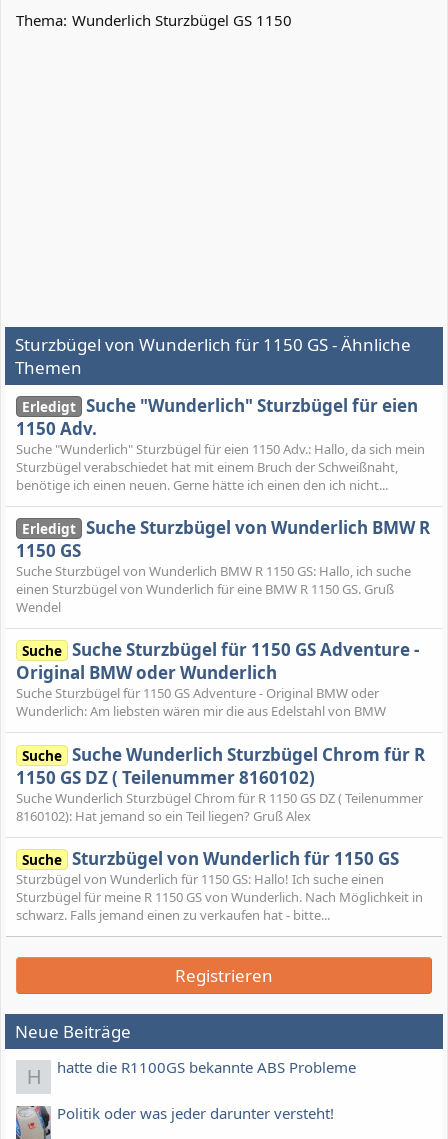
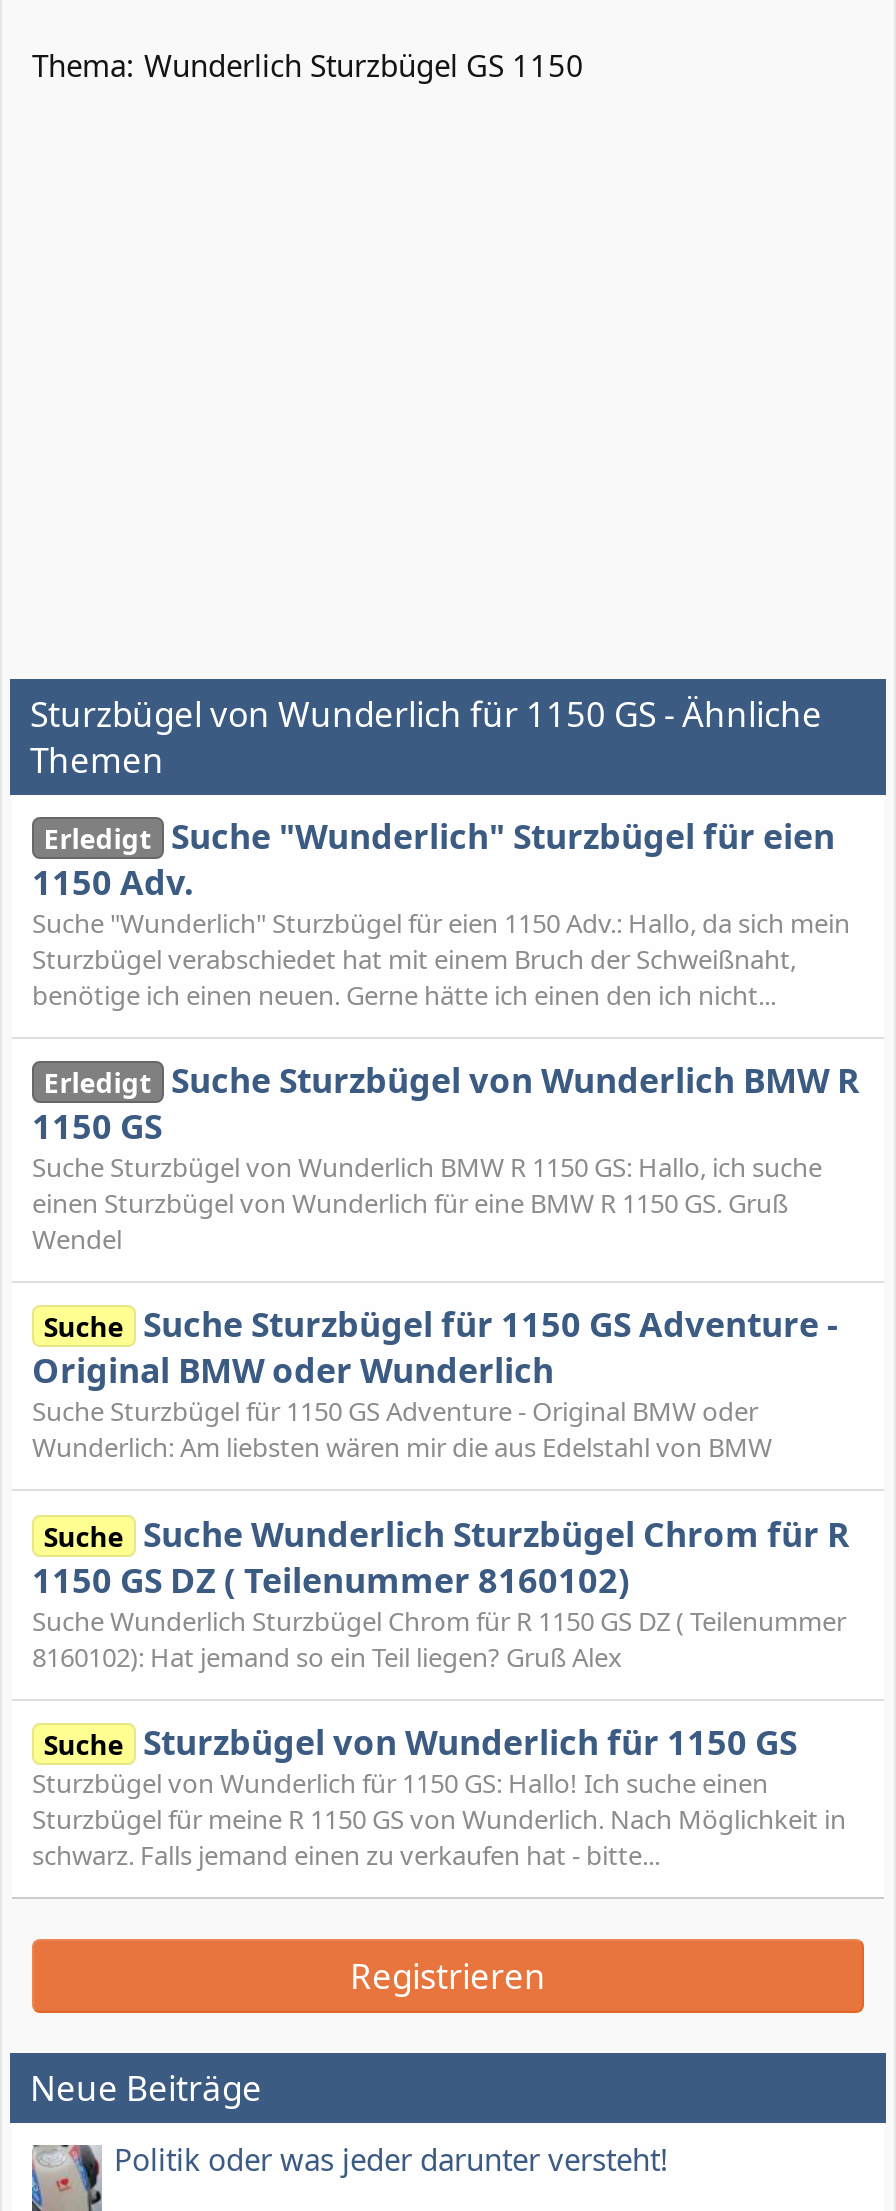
- H
- hatte die R1100GS bekannte ABS Probleme
